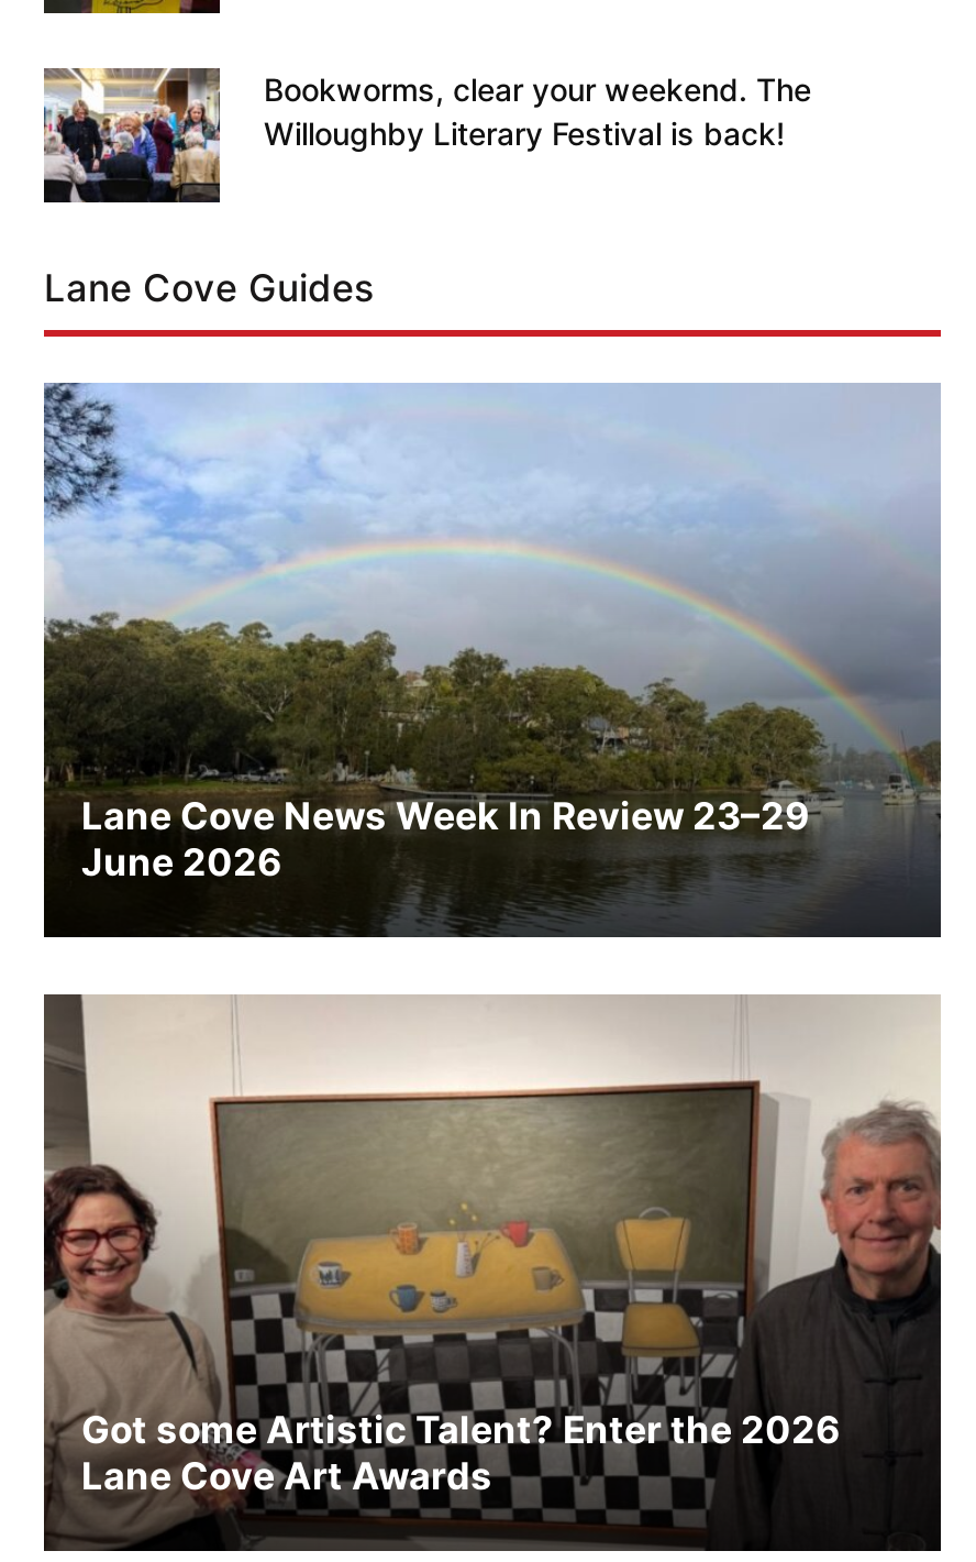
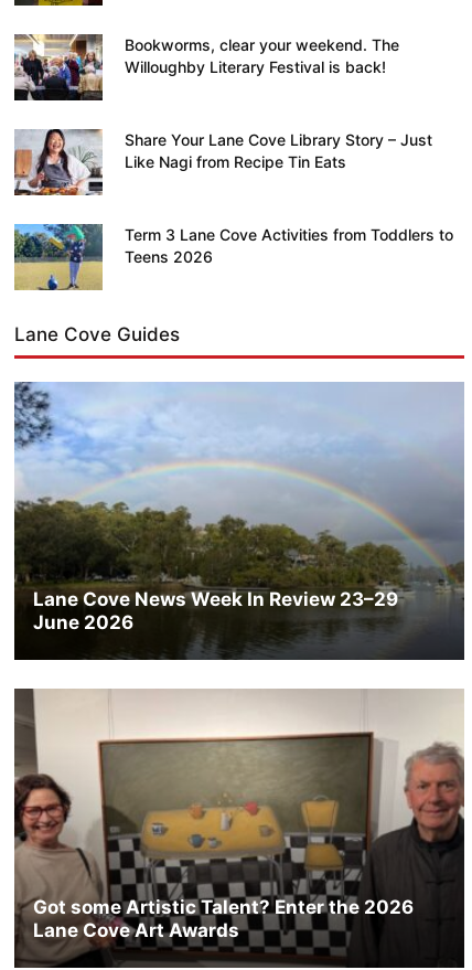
+ [image]
+ Share Your Lane Cove Library Story – Just
+ Like Nagi from Recipe Tin Eats

+ [image]
+ Term 3 Lane Cove Activities from Toddlers to
+ Teens 2026
